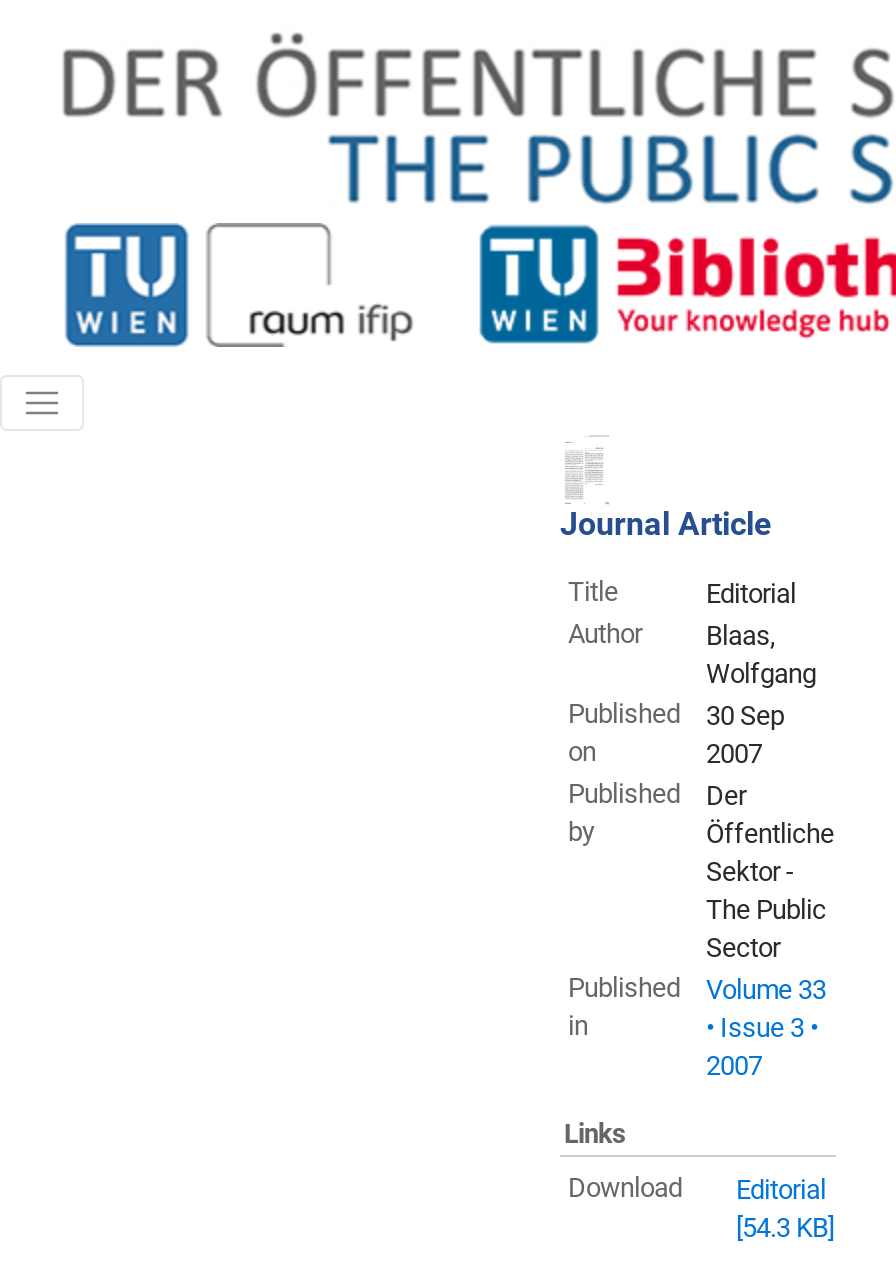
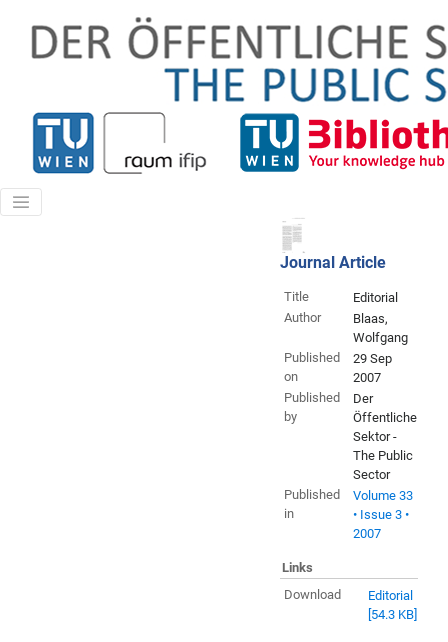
- Published 30 Sep
+ Published 29 Sep
